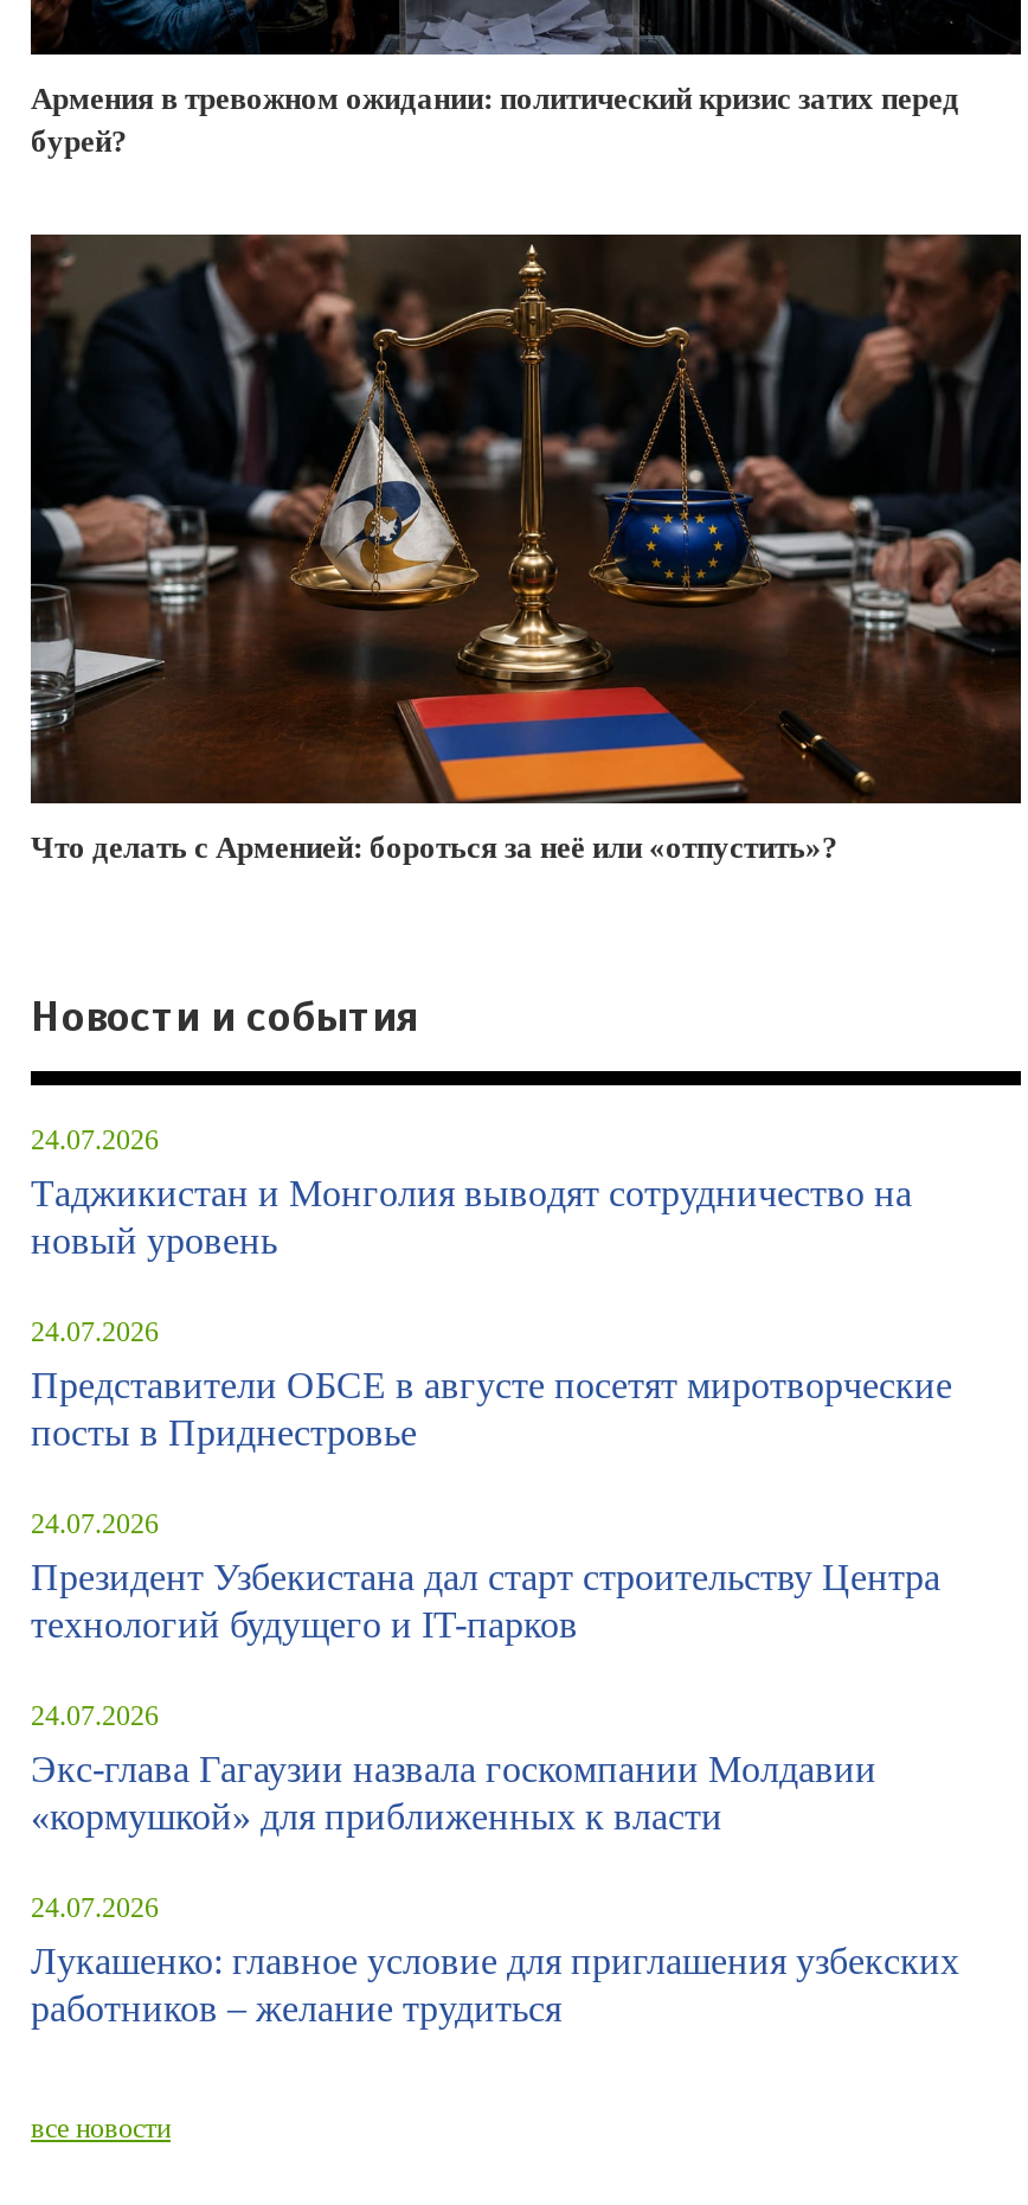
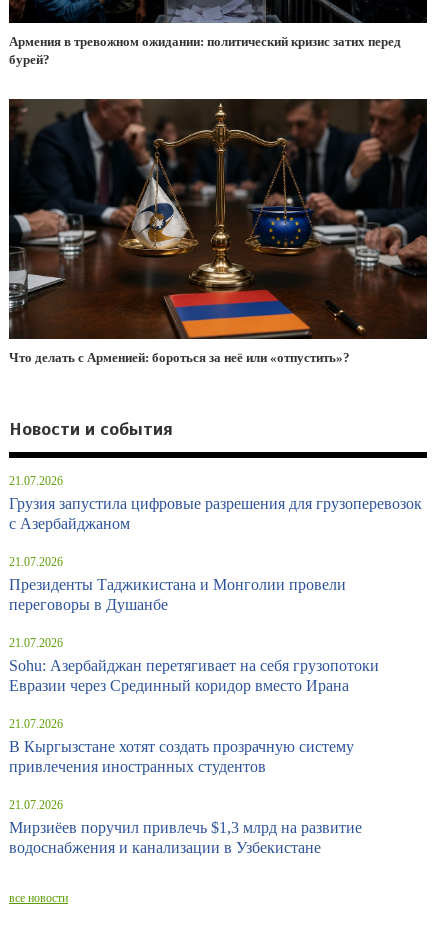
- 24.07.2026
- Таджикистан и Монголия выводят сотрудничество на
- новый уровень
+ 21.07.2026
+ Грузия запустила цифровые разрешения для грузоперевозок
+ с Азербайджаном

- 24.07.2026
- Представители ОБСЕ в августе посетят миротворческие
- посты в Приднестровье
+ 21.07.2026
+ Президенты Таджикистана и Монголии провели
+ переговоры в Душанбе

- 24.07.2026
- Президент Узбекистана дал старт строительству Центра
- технологий будущего и IT-парков
+ 21.07.2026
+ Sohu: Азербайджан перетягивает на себя грузопотоки
+ Евразии через Срединный коридор вместо Ирана

- 24.07.2026
- Экс-глава Гагаузии назвала госкомпании Молдавии
- «кормушкой» для приближенных к власти
+ 21.07.2026
+ В Кыргызстане хотят создать прозрачную систему
+ привлечения иностранных студентов

- 24.07.2026
- Лукашенко: главное условие для приглашения узбекских
- работников – желание трудиться
+ 21.07.2026
+ Мирзиёев поручил привлечь $1,3 млрд на развитие
+ водоснабжения и канализации в Узбекистане
